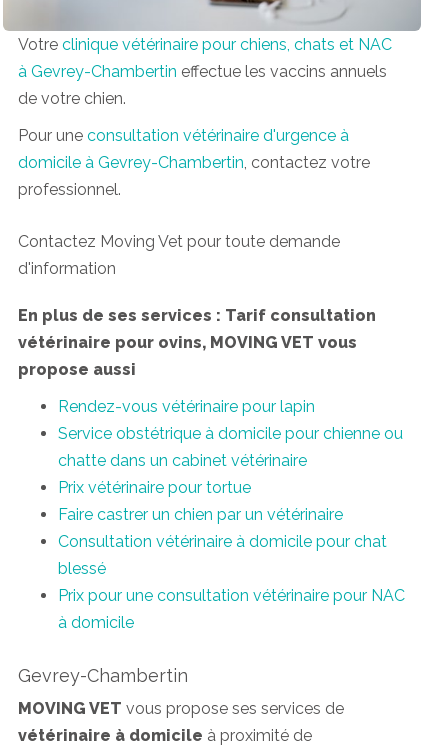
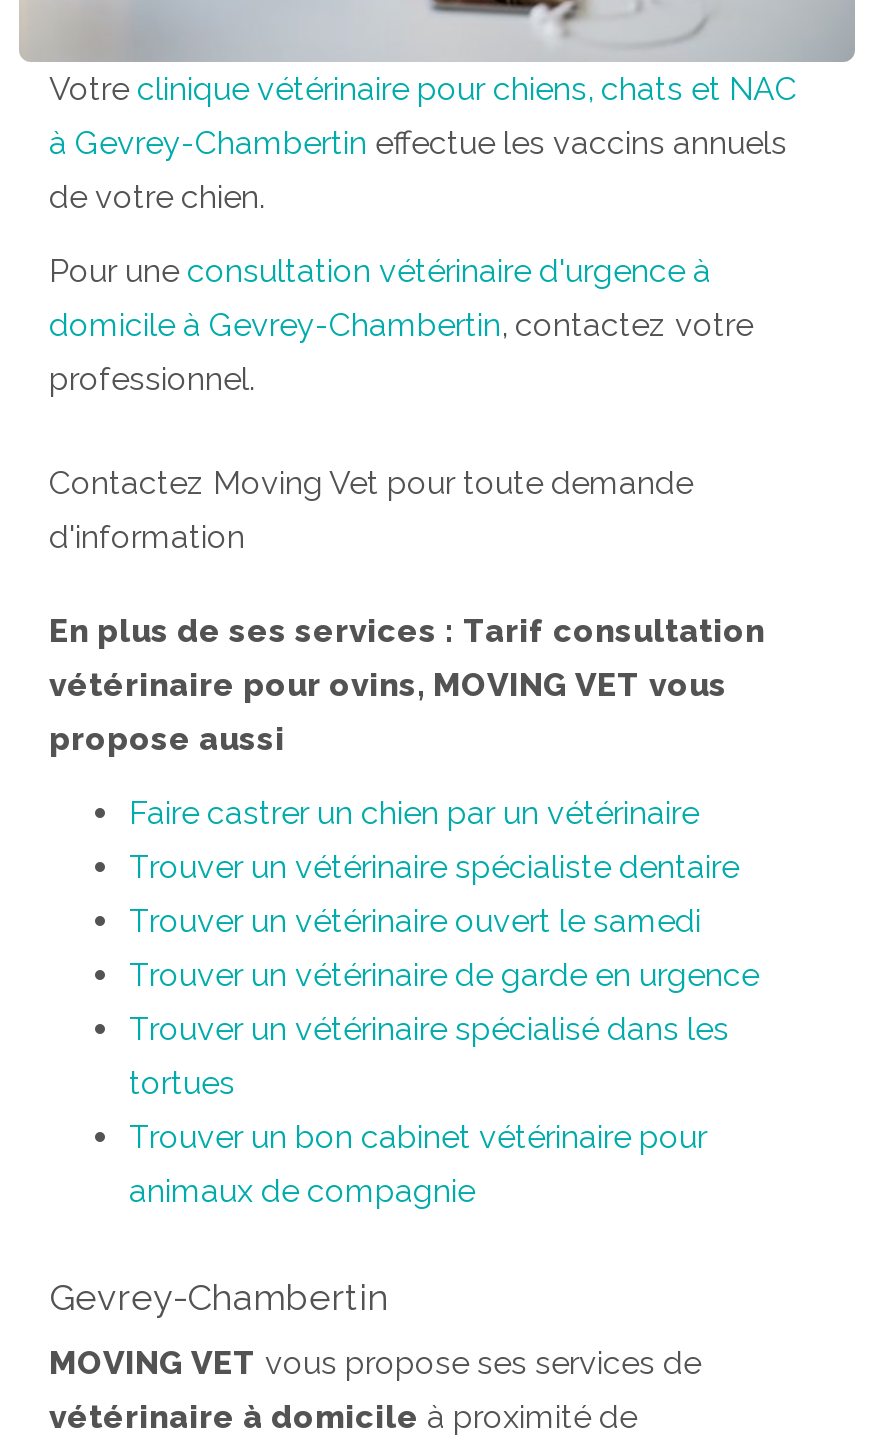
- Rendez-vous vétérinaire pour lapin
- Service obstétrique à domicile pour chienne ou
- chatte dans un cabinet vétérinaire
- Prix vétérinaire pour tortue

moved up: Faire castrer un chien par un vétérinaire

- Consultation vétérinaire à domicile pour chat
- blessé
- Prix pour une consultation vétérinaire pour NAC
- à domicile
+ Trouver un vétérinaire spécialiste dentaire
+ Trouver un vétérinaire ouvert le samedi
+ Trouver un vétérinaire de garde en urgence
+ Trouver un vétérinaire spécialisé dans les
+ tortues
+ Trouver un bon cabinet vétérinaire pour
+ animaux de compagnie
